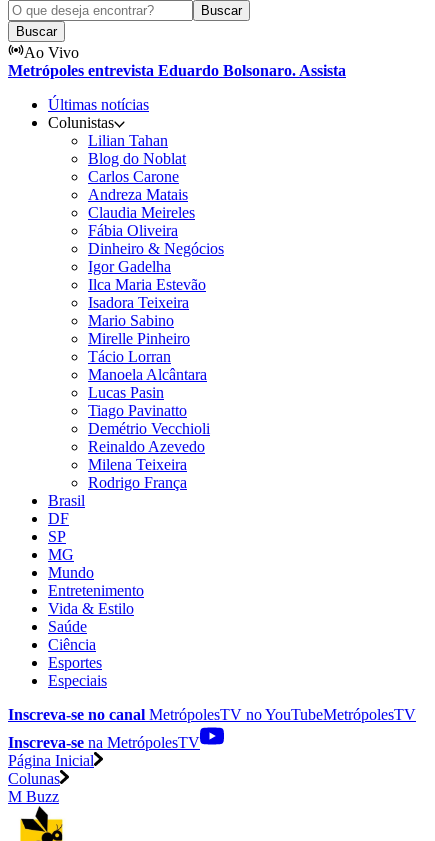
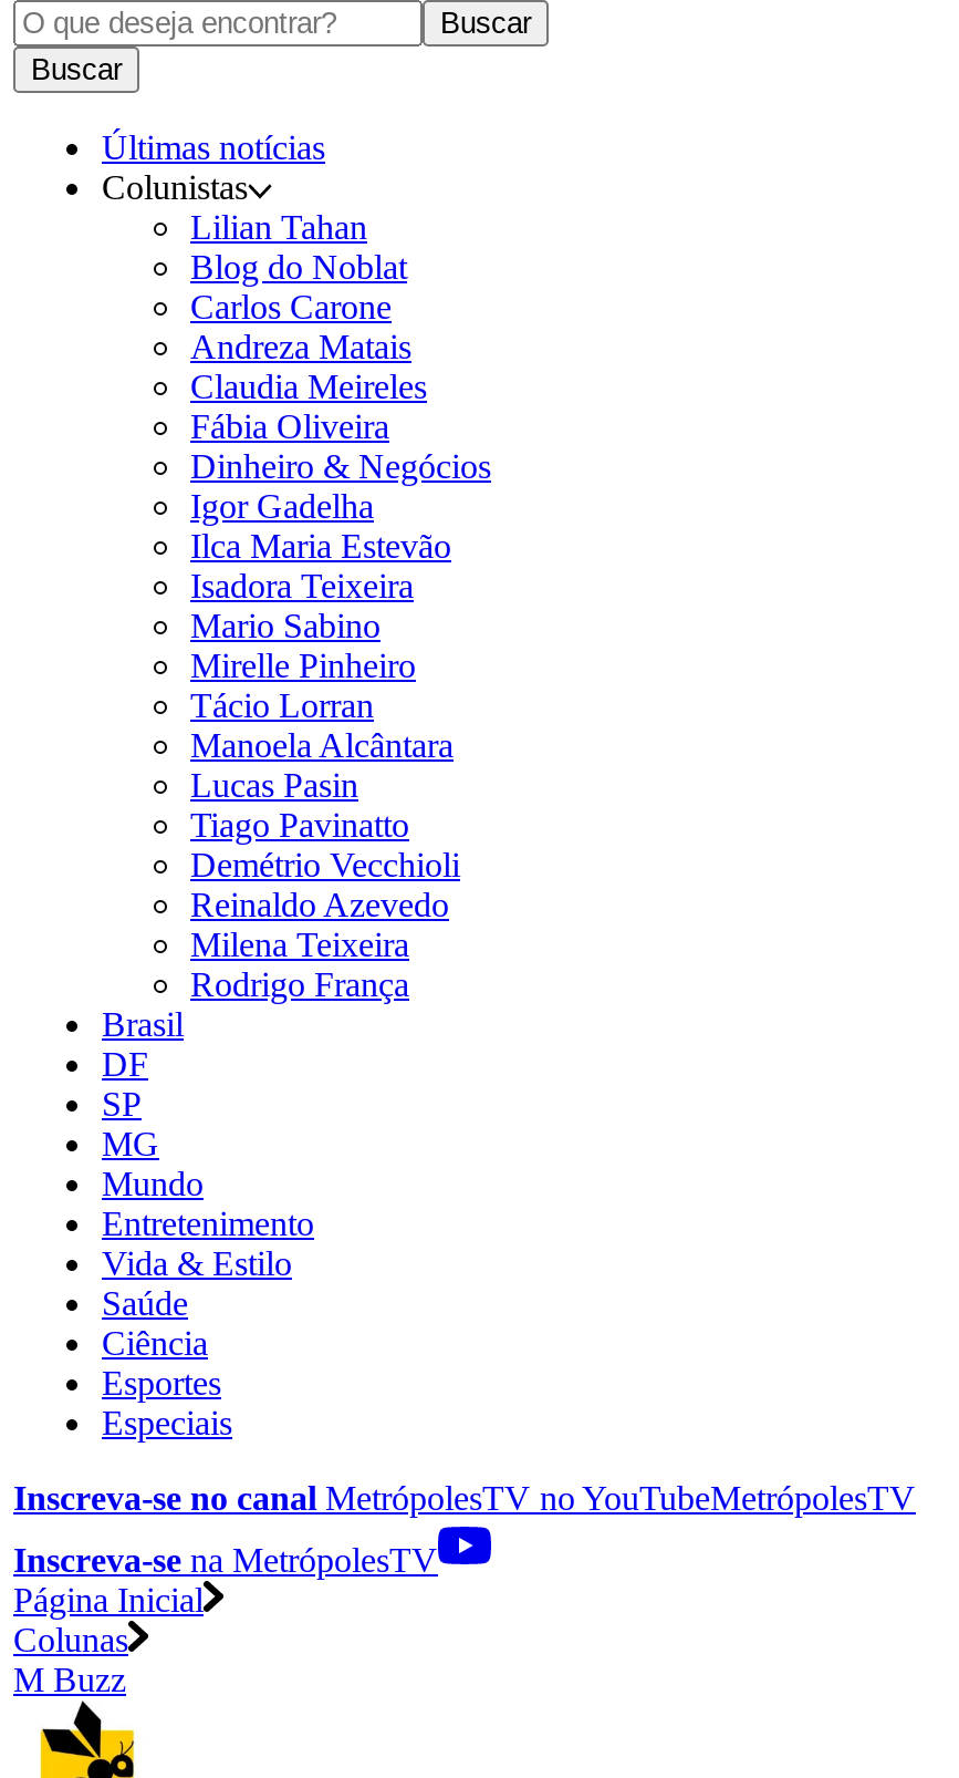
- Ao Vivo
- Metrópoles entrevista Eduardo Bolsonaro. Assista
